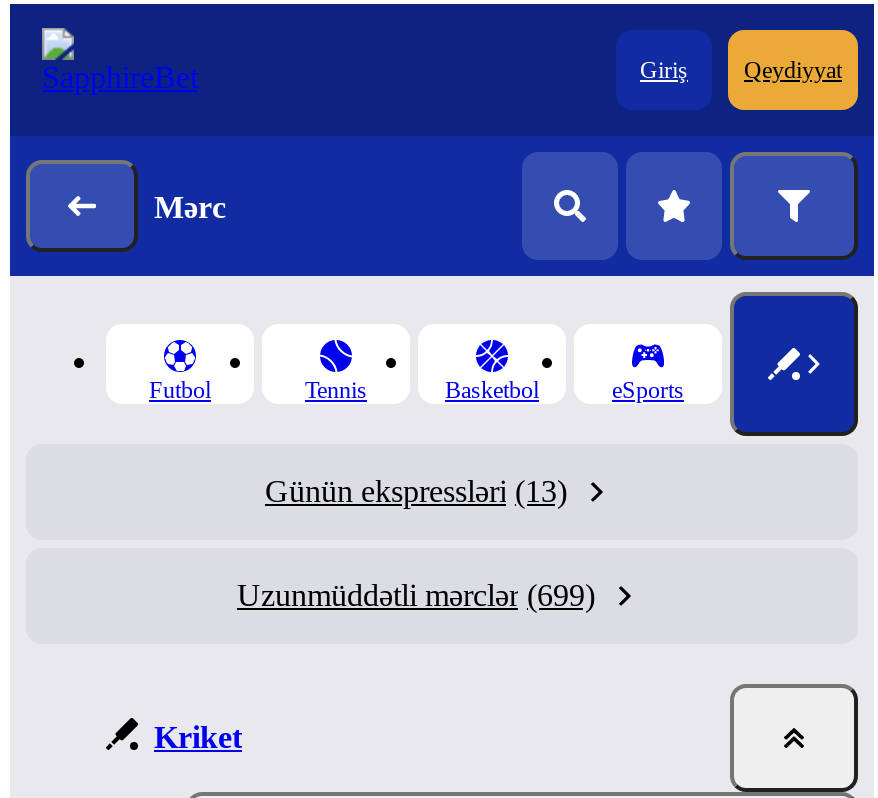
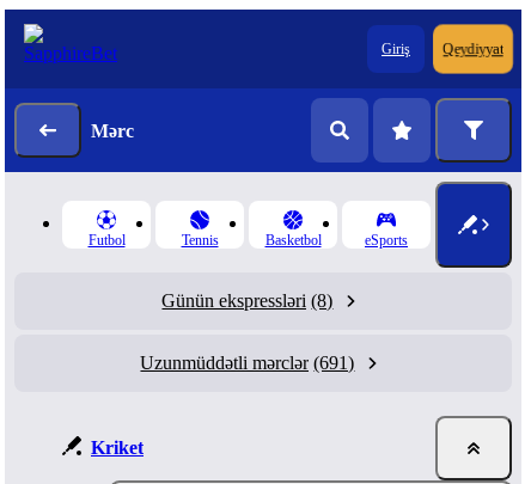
- Günün ekspressləri (13)
+ Günün ekspressləri (8)

- Uzunmüddətli mərclər (699)
+ Uzunmüddətli mərclər (691)
